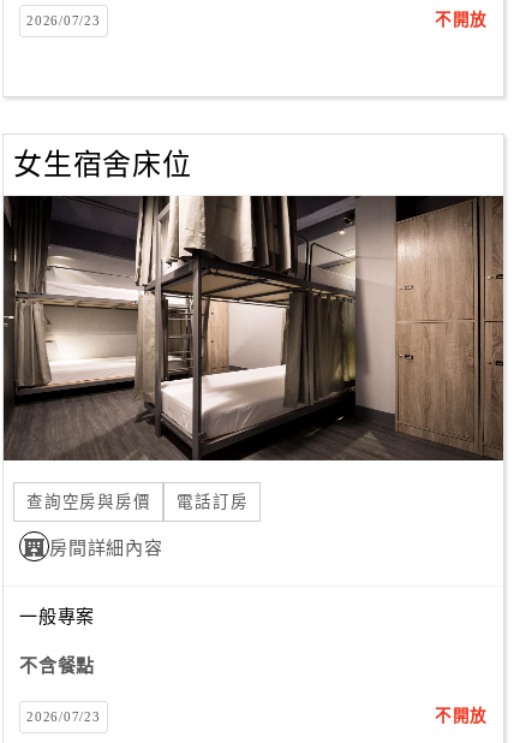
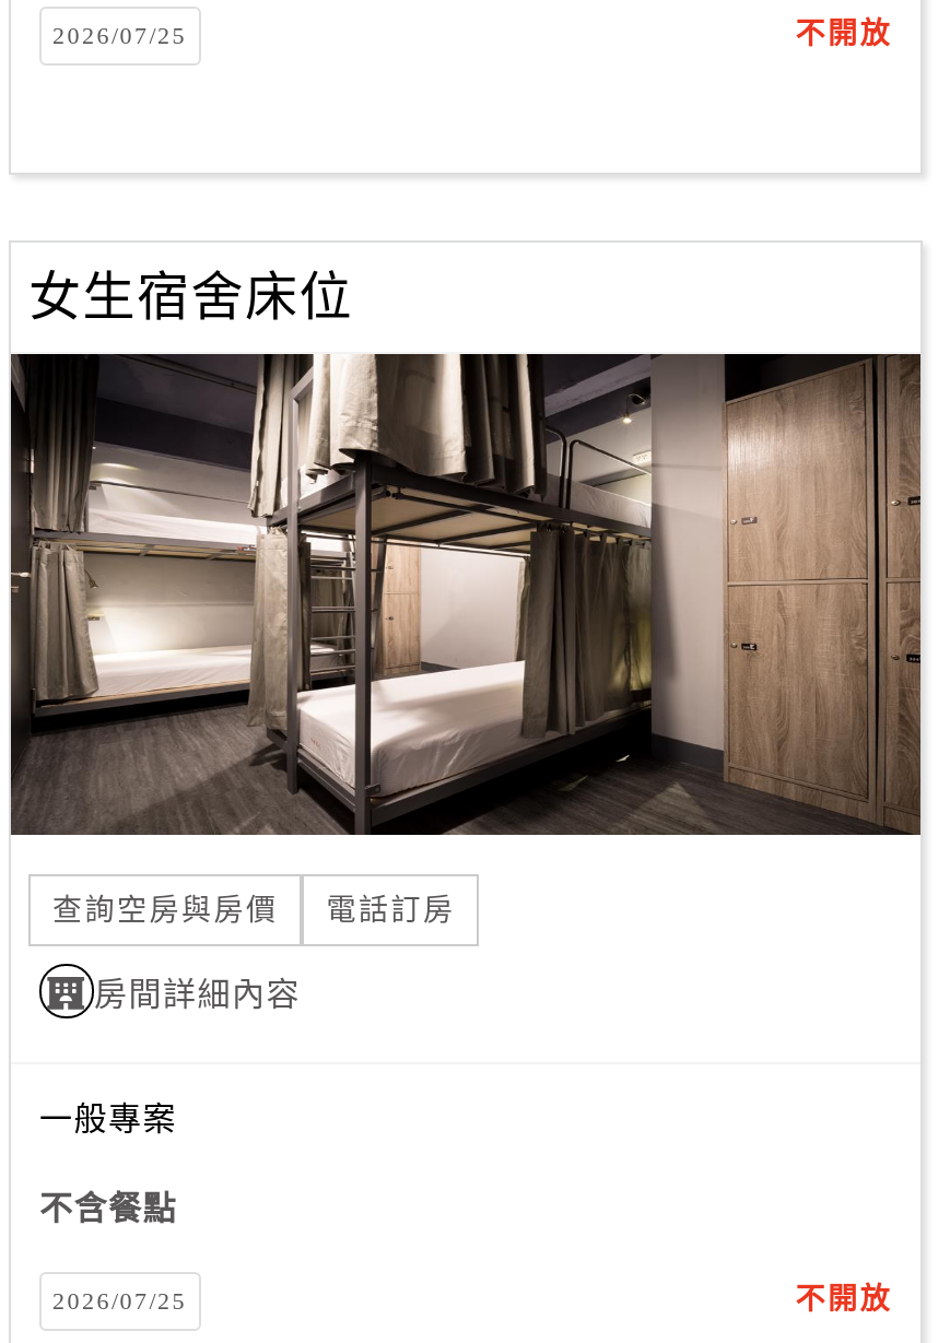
- 2026/07/23
+ 2026/07/25

- 2026/07/23
+ 2026/07/25
